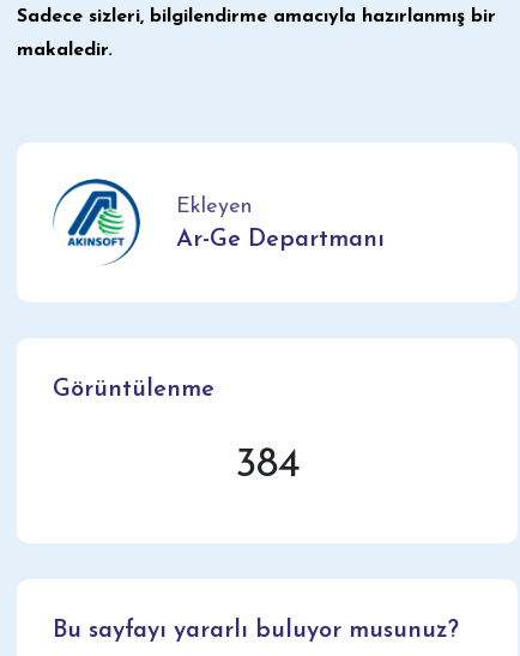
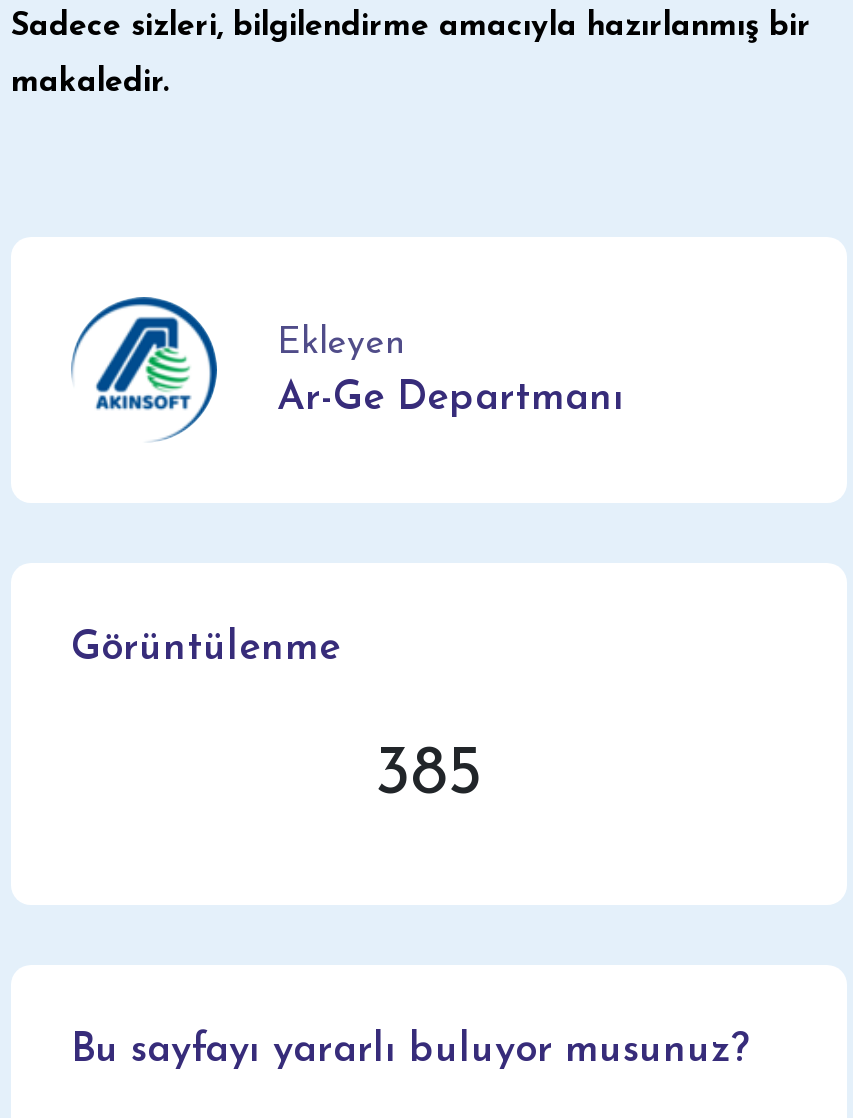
- 384
+ 385
